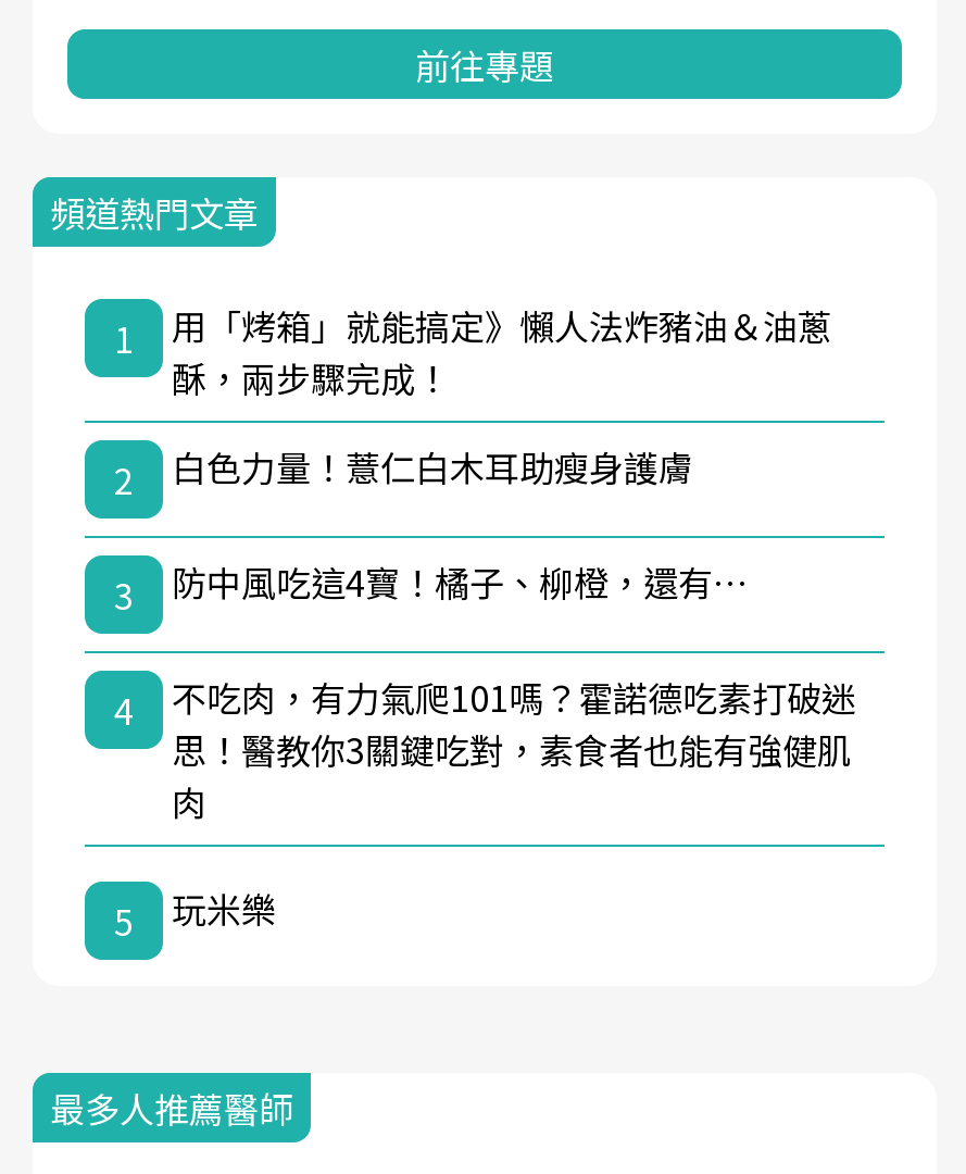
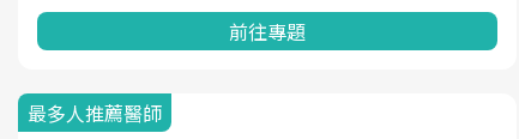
- 頻道熱門文章
- 1
- 用「烤箱」就能搞定》懶人法炸豬油＆油蔥
- 酥，兩步驟完成！
- 2
- 白色力量！薏仁白木耳助瘦身護膚
- 3
- 防中風吃這4寶！橘子、柳橙，還有…
- 4
- 不吃肉，有力氣爬101嗎？霍諾德吃素打破迷
- 思！醫教你3關鍵吃對，素食者也能有強健肌
- 肉
- 5
- 玩米樂
